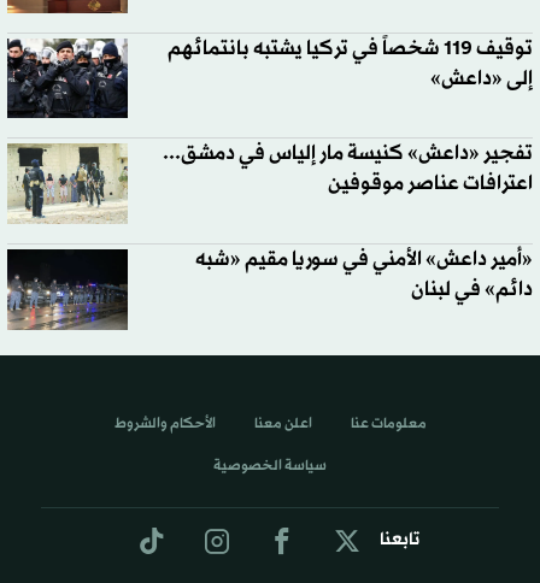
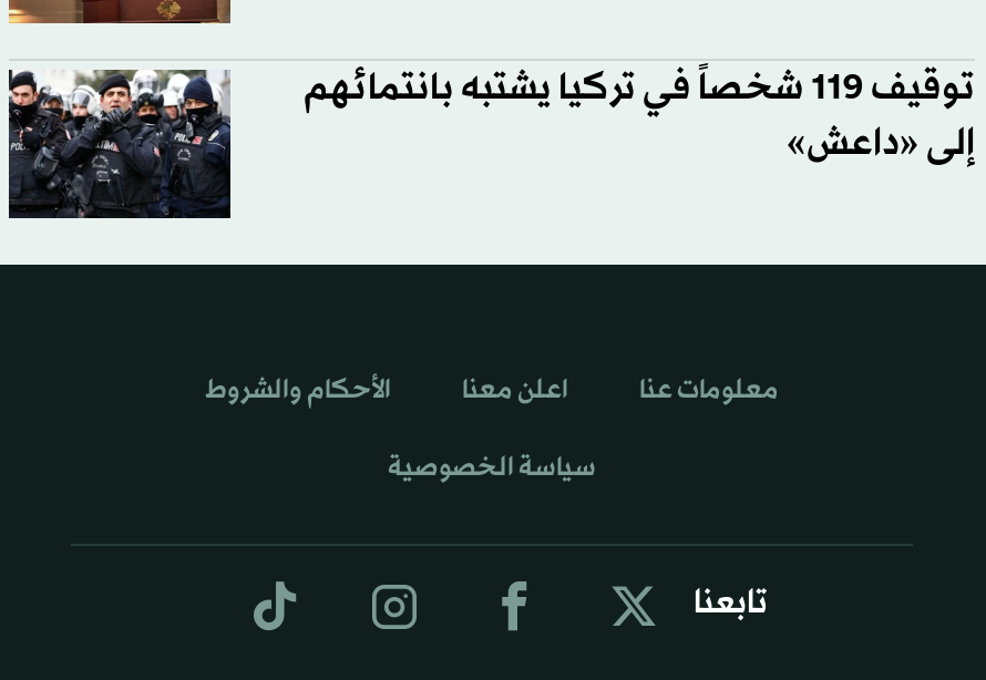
- [image]
- تفجير «داعش» كنيسة مار إلياس في دمشق...
- اعترافات عناصر موقوفين
- «أمير داعش» الأمني في سوريا مقيم «شبه
- دائم» في لبنان

- [image]
